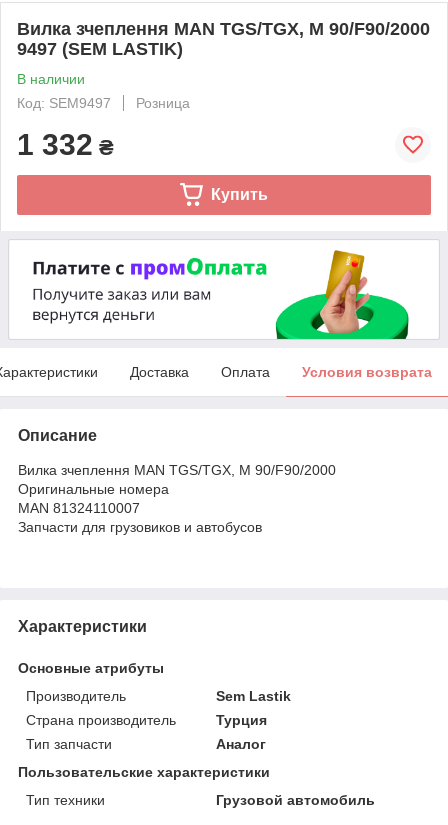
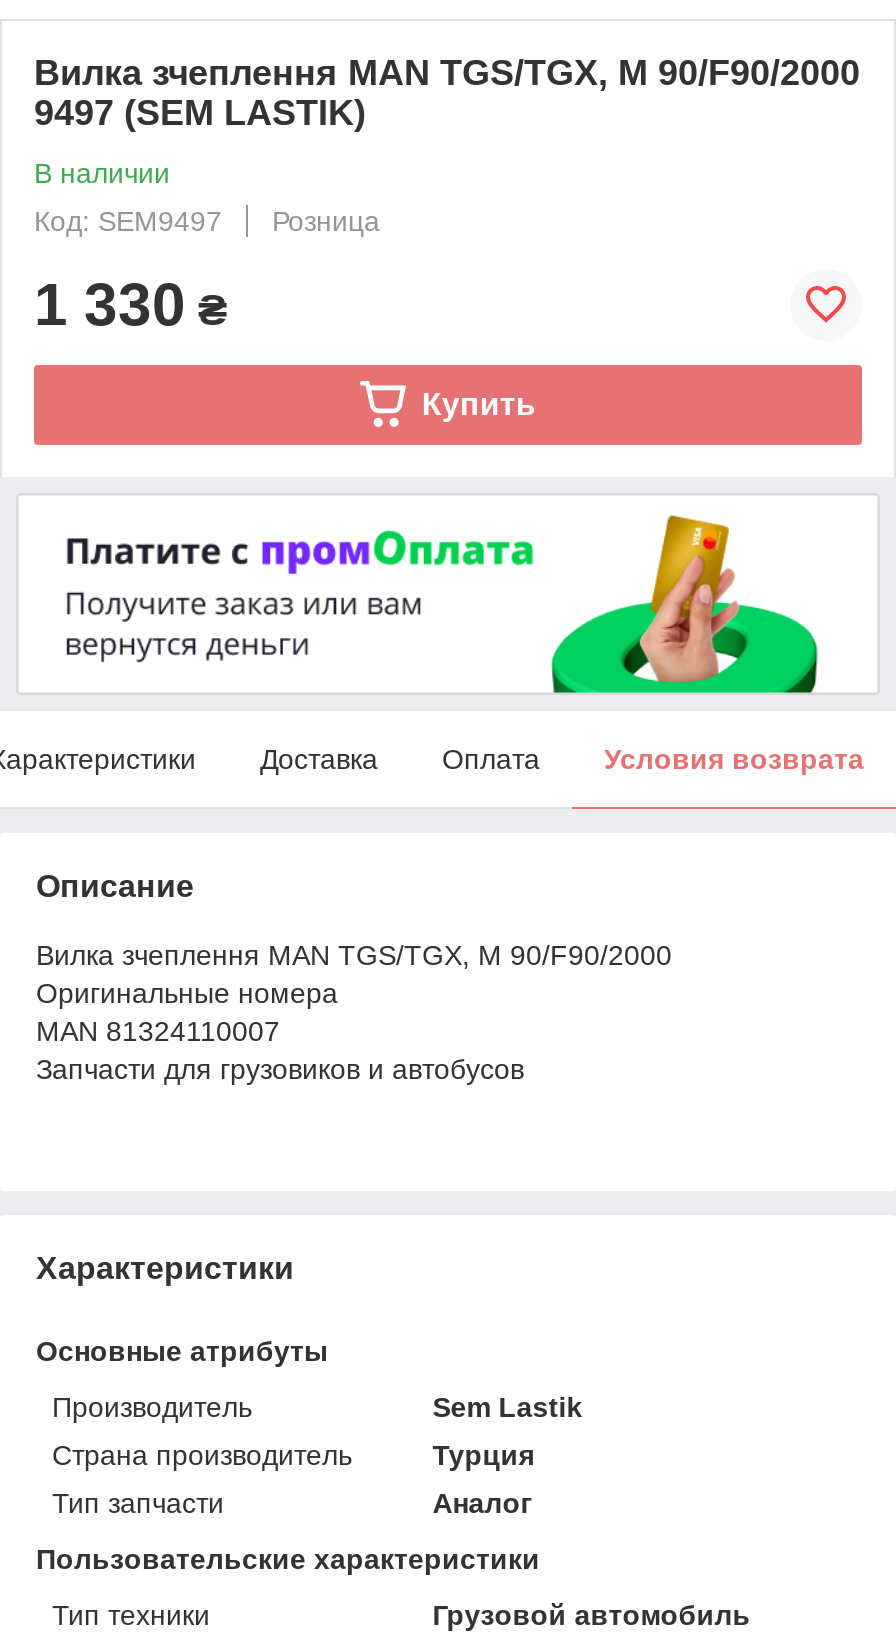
- 1 332 ₴
+ 1 330 ₴
